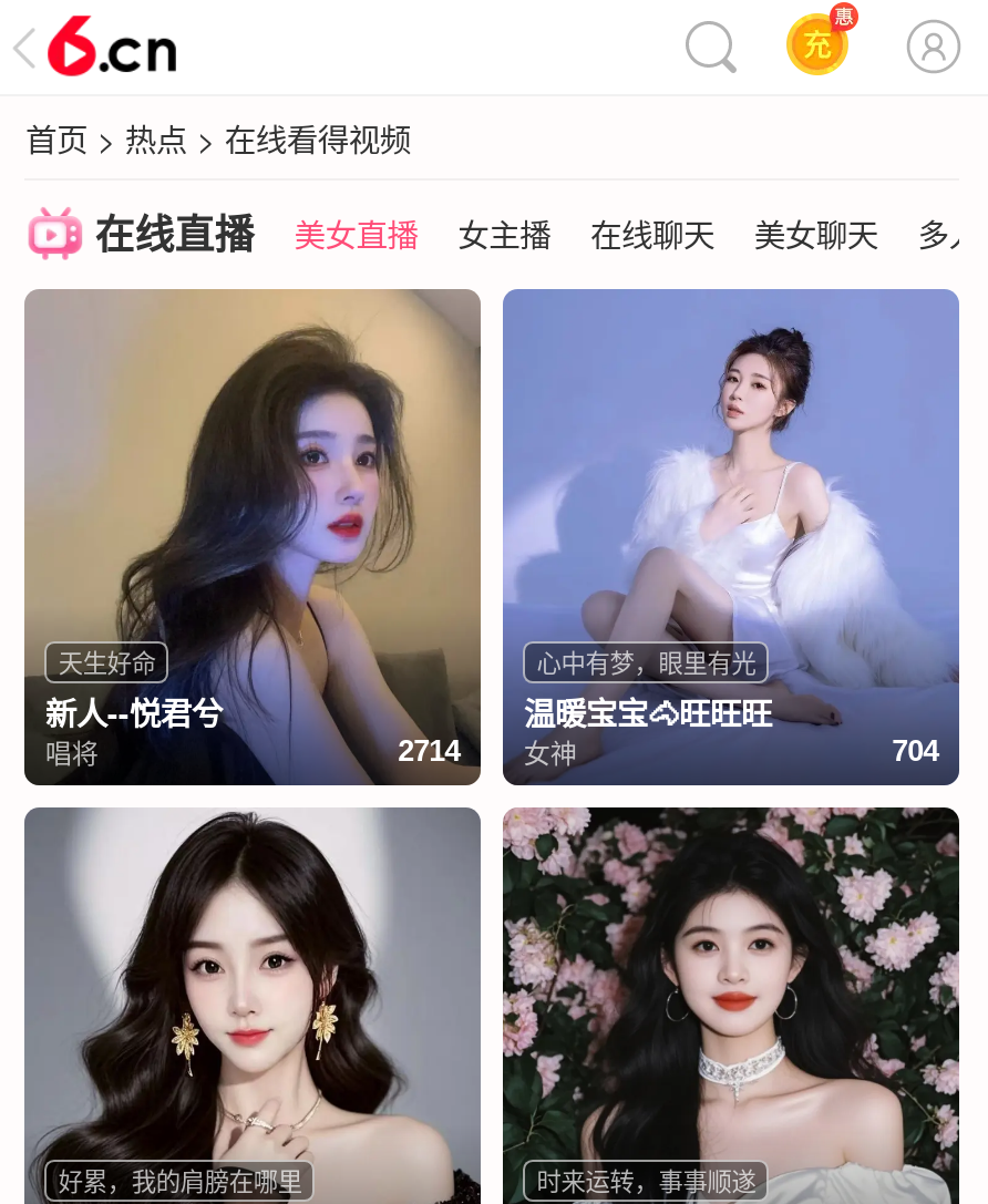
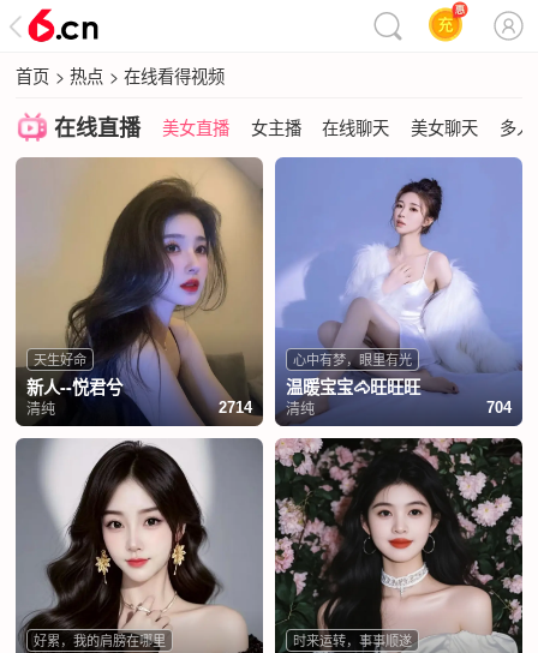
- 唱将
+ 清纯

- 女神
+ 清纯
